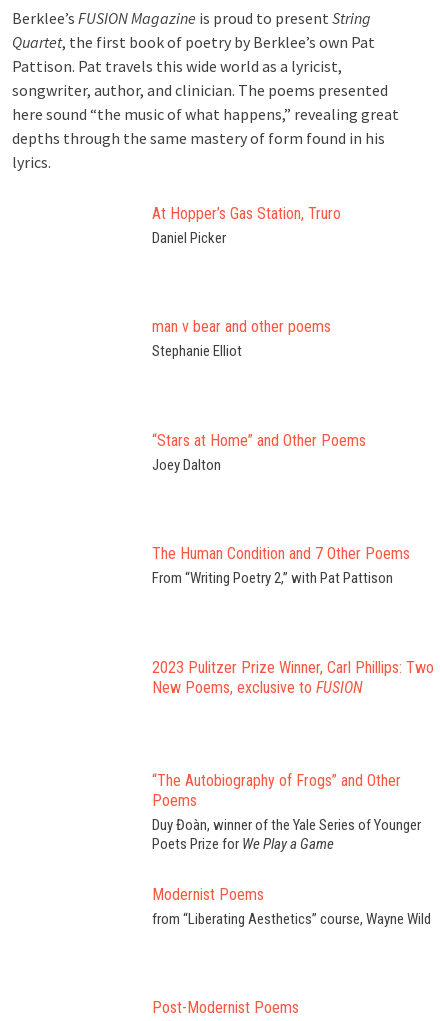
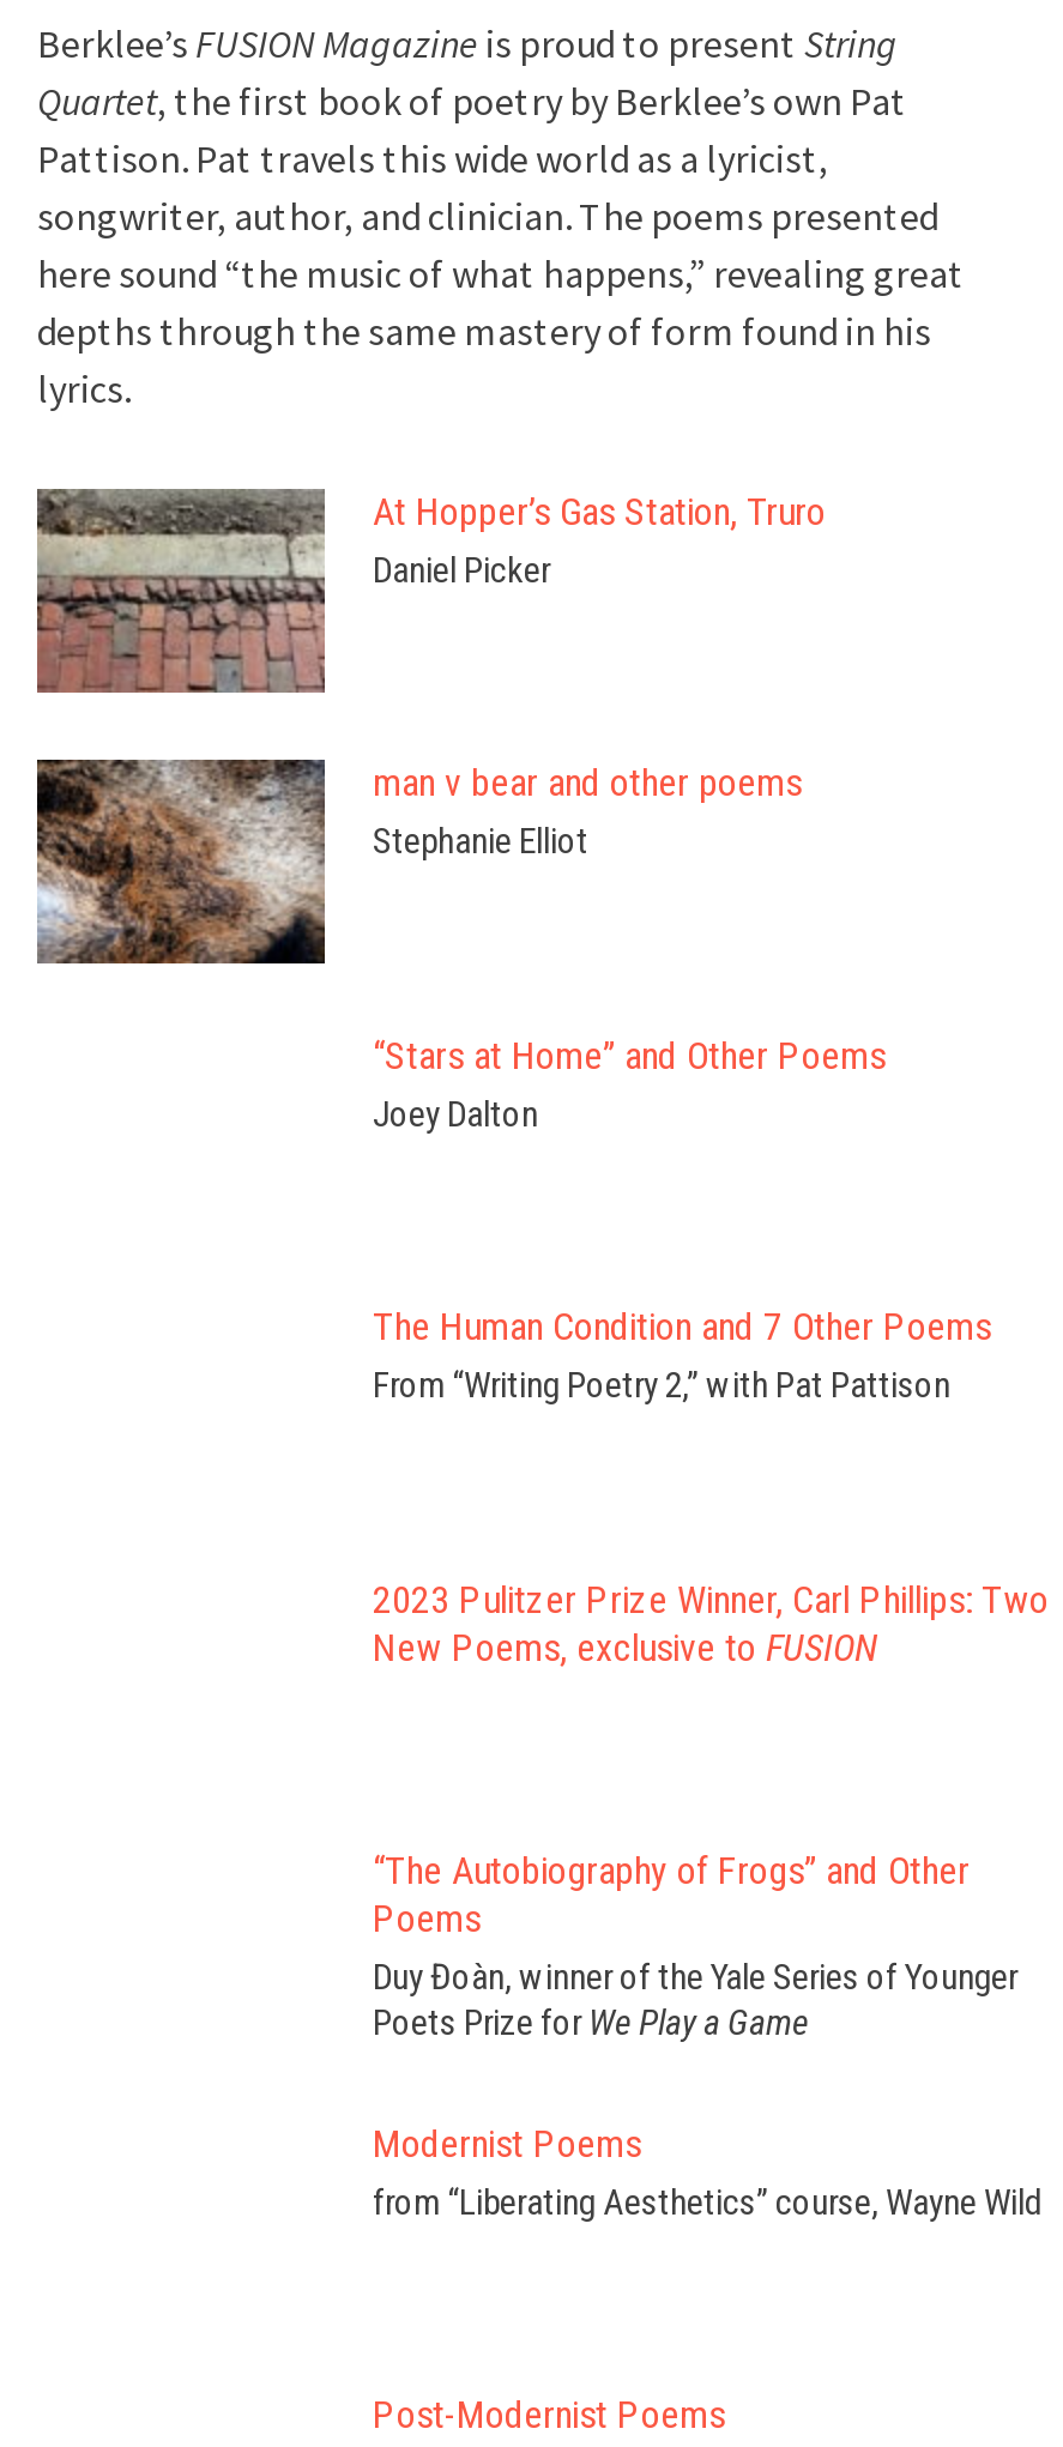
+ [image]

+ [image]
